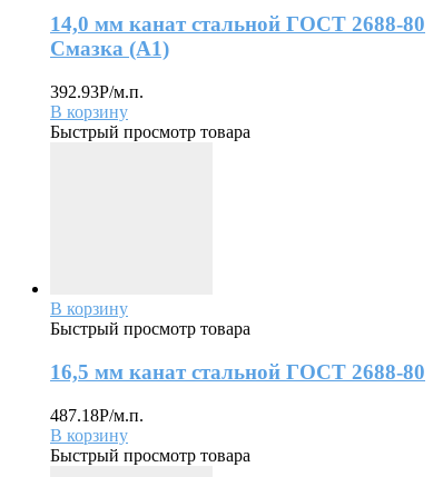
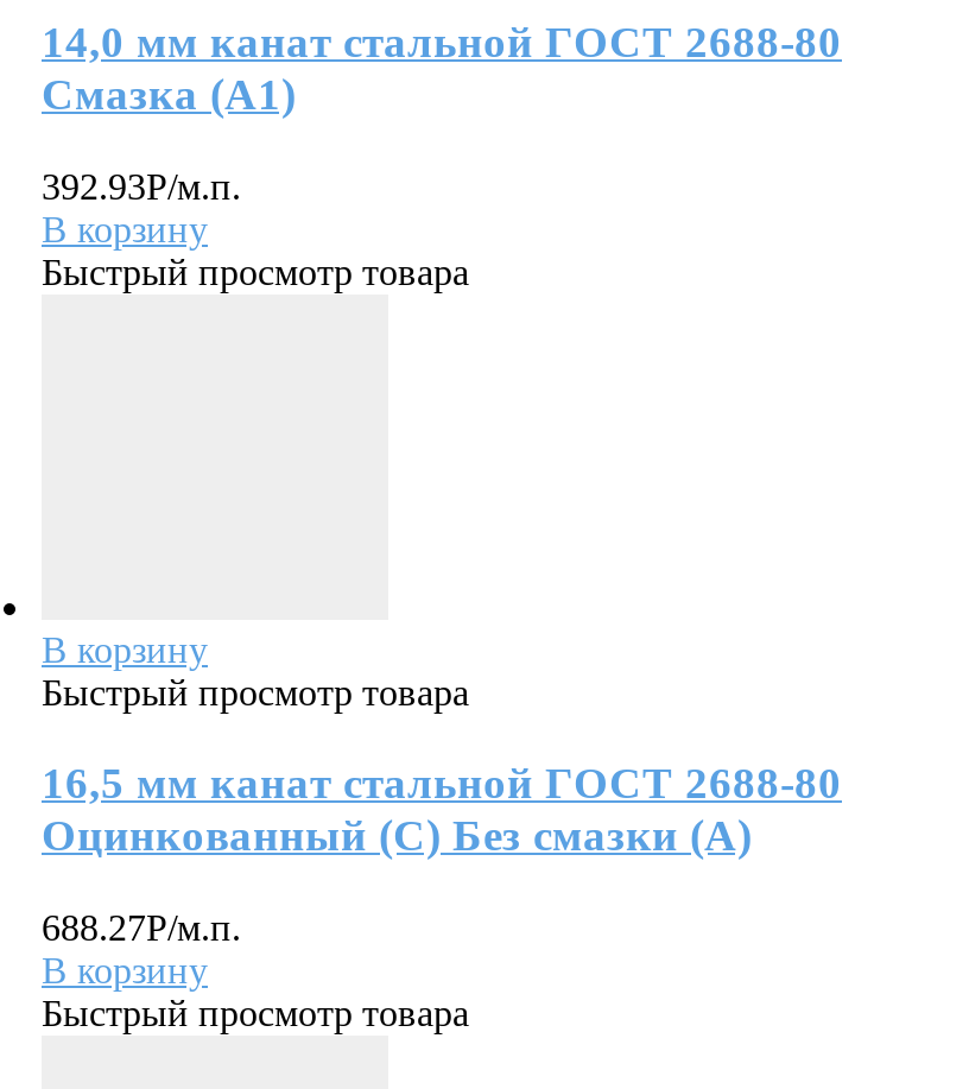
- 487.18Р/м.п.
+ Оцинкованный (С) Без смазки (А)
+ 688.27Р/м.п.
